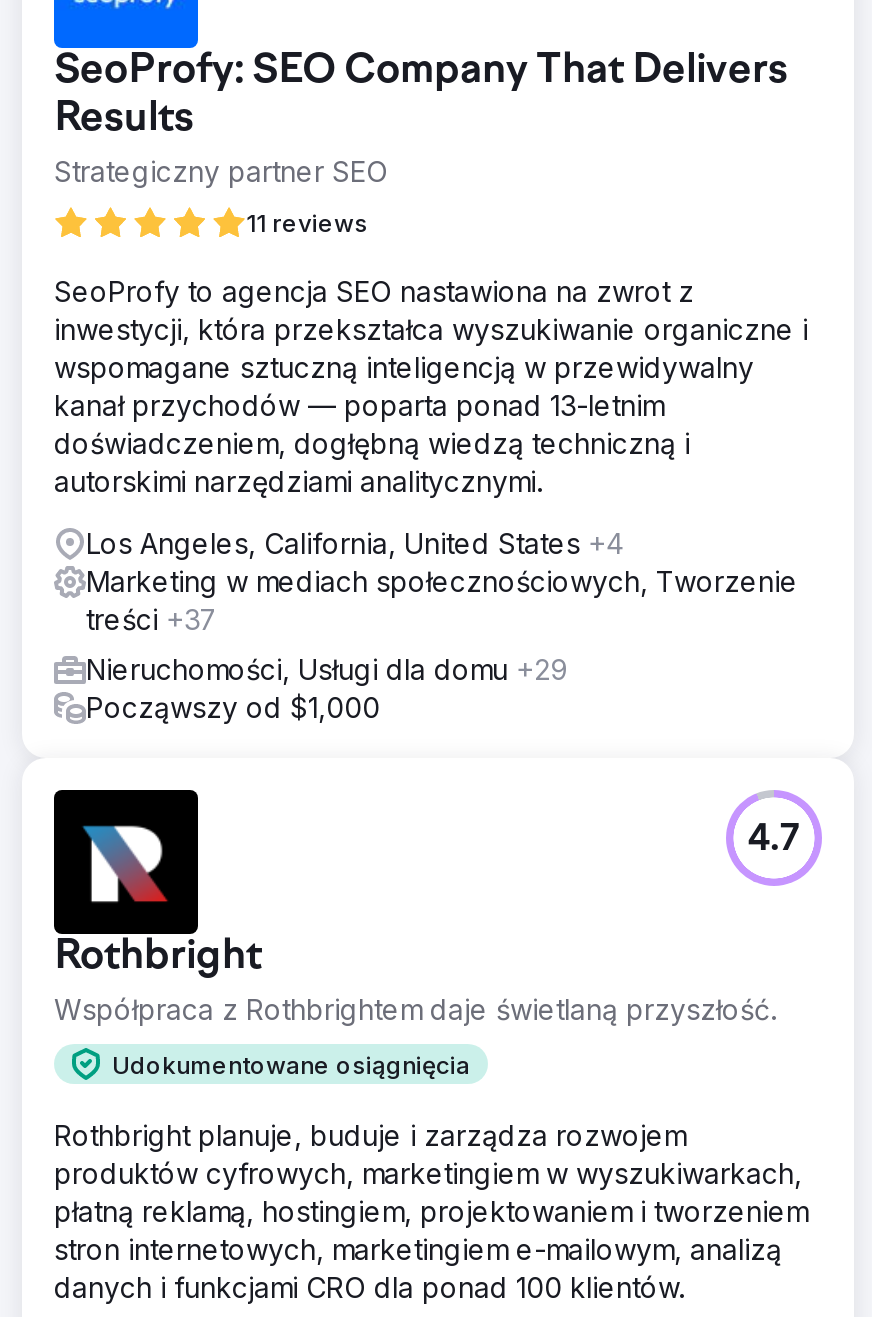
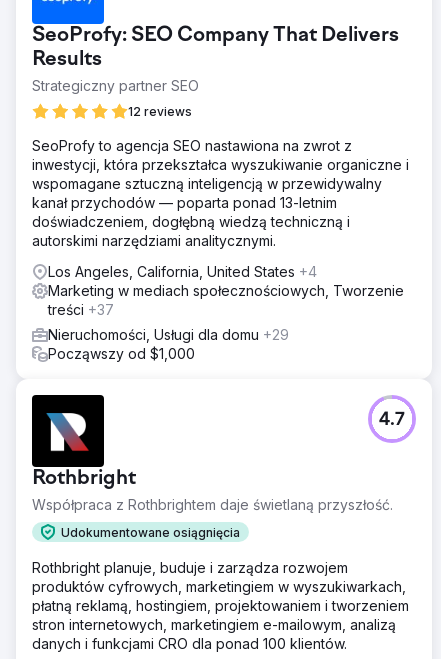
- 11 reviews
+ 12 reviews
